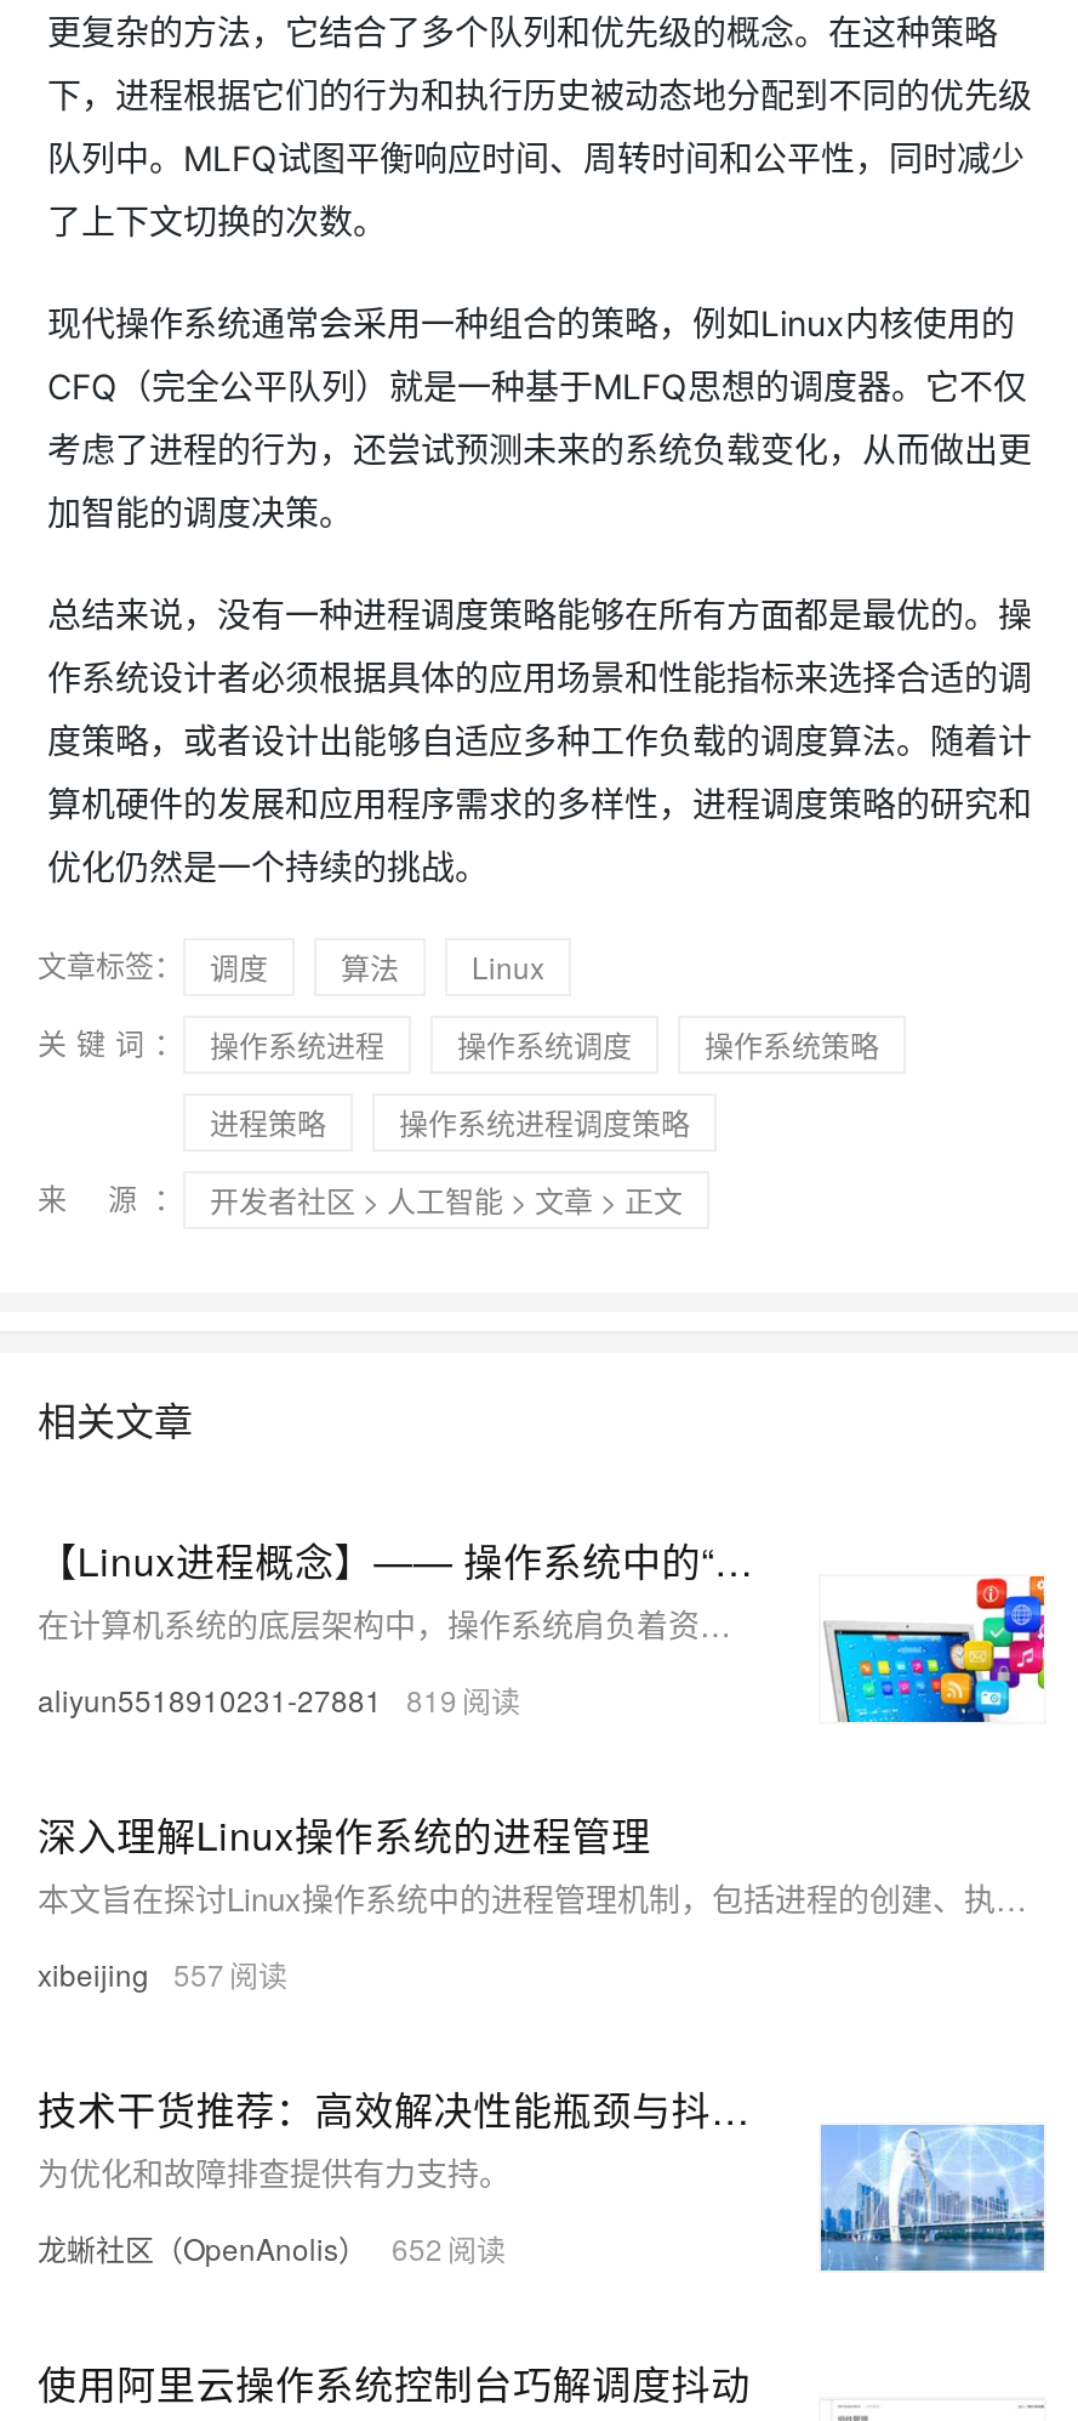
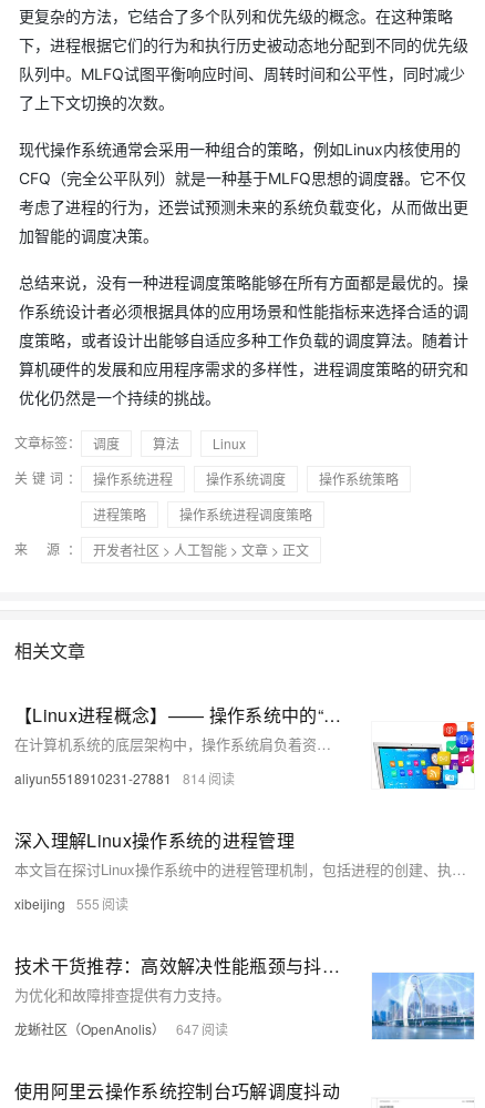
- aliyun5518910231-27881 819
+ aliyun5518910231-27881 814

- xibeijing 557
+ xibeijing 555

- 龙蜥社区（OpenAnolis） 652
+ 龙蜥社区（OpenAnolis） 647
